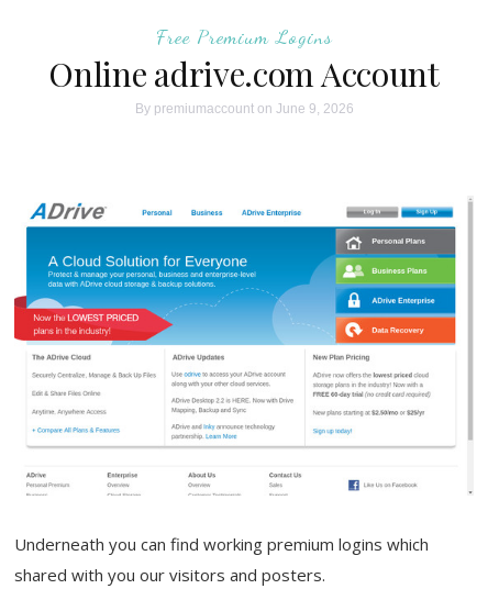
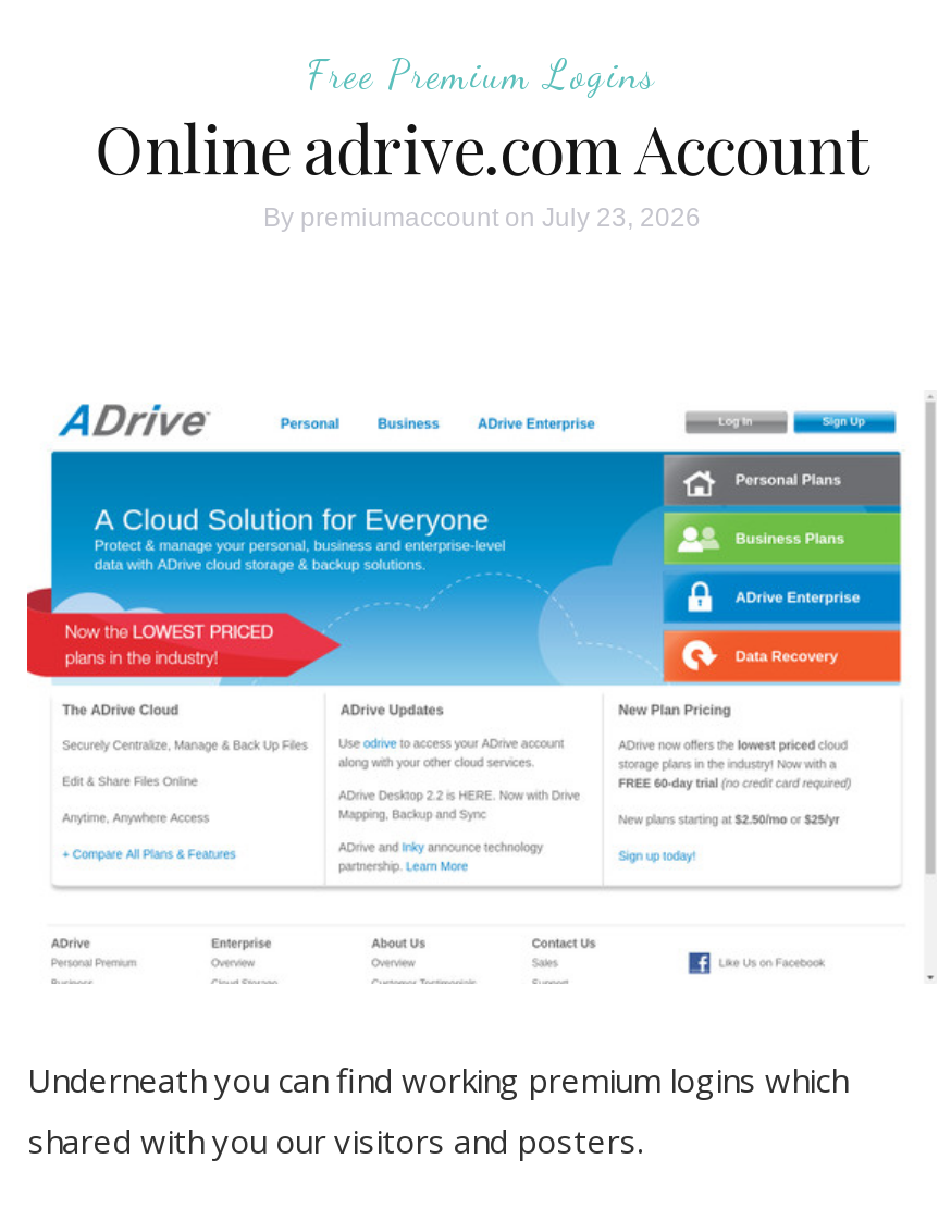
- By premiumaccount on June 9, 2026
+ By premiumaccount on July 23, 2026
